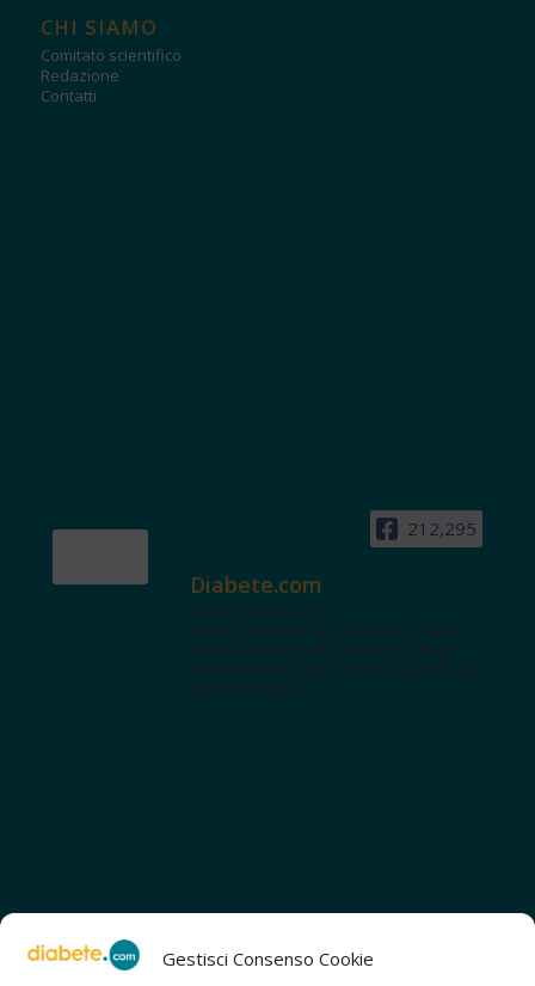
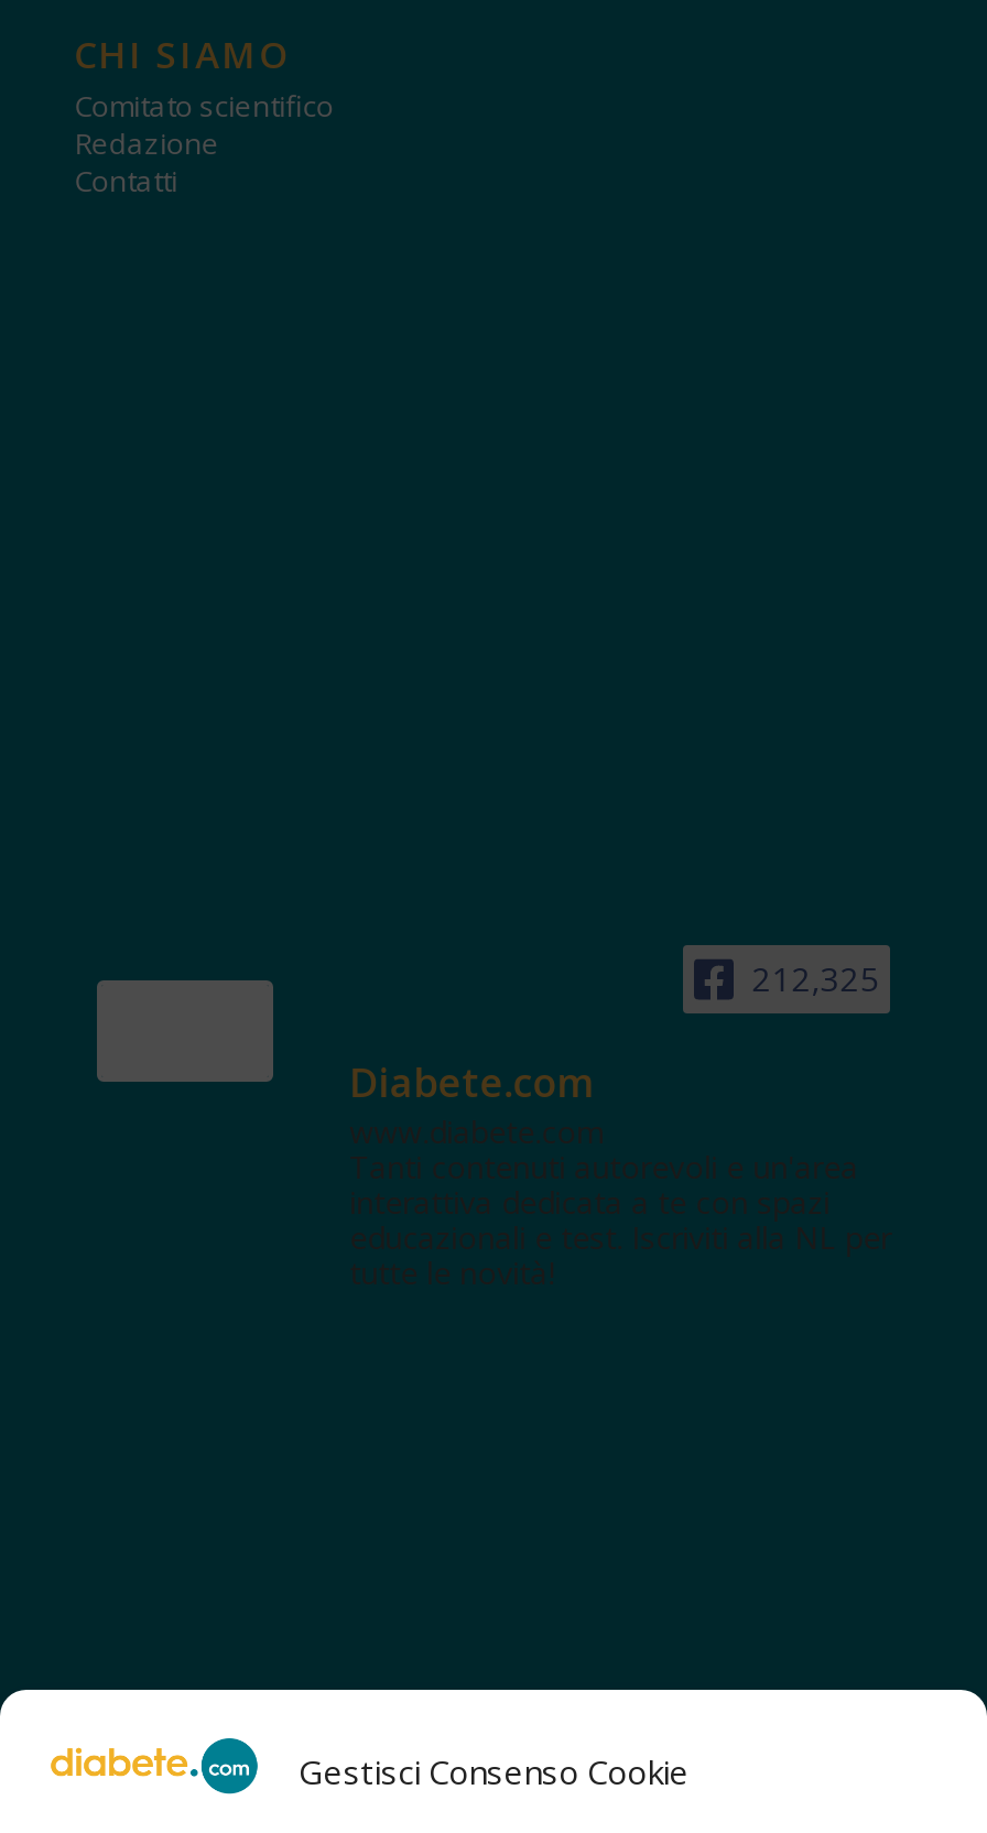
- 212,295
+ 212,325
